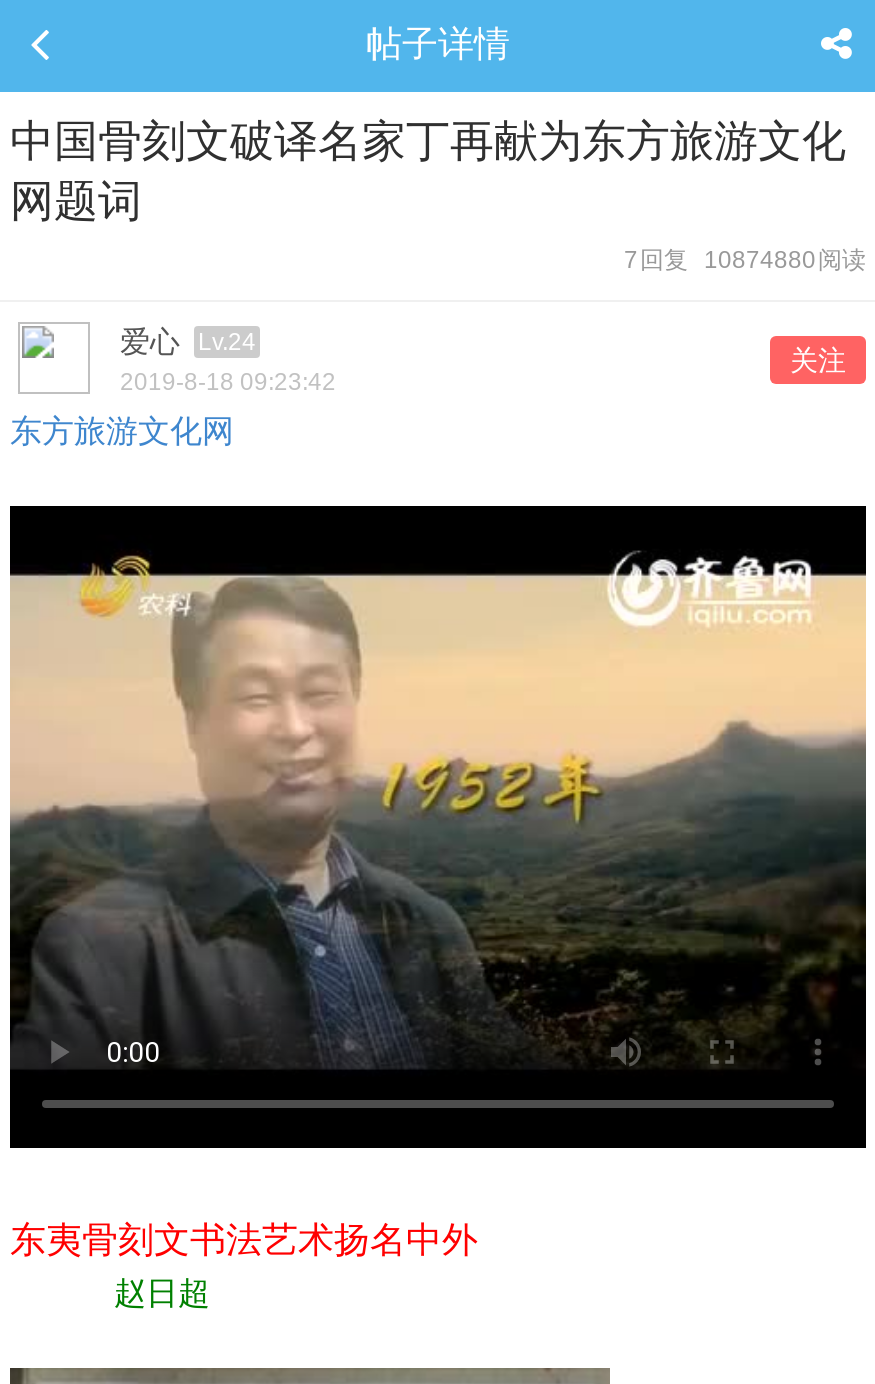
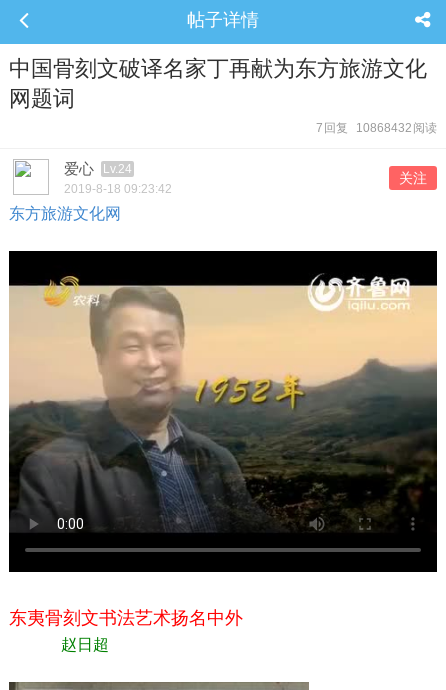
- 7回复 10874880阅读
+ 7回复 10868432阅读
